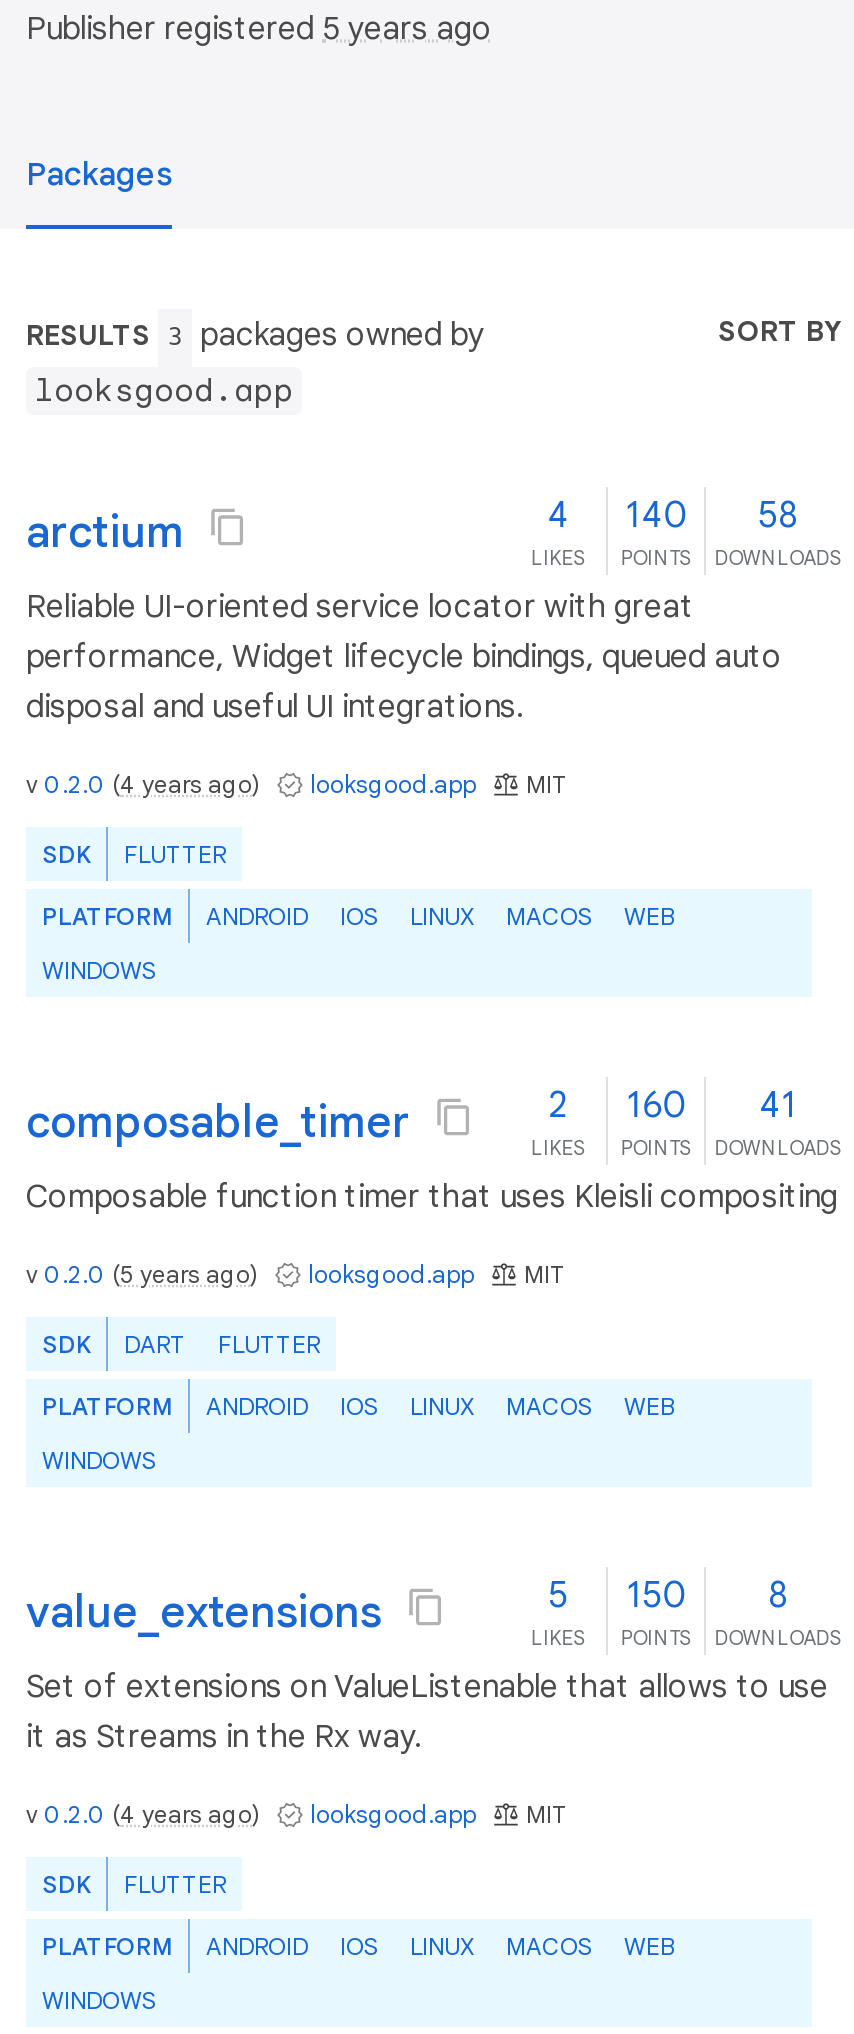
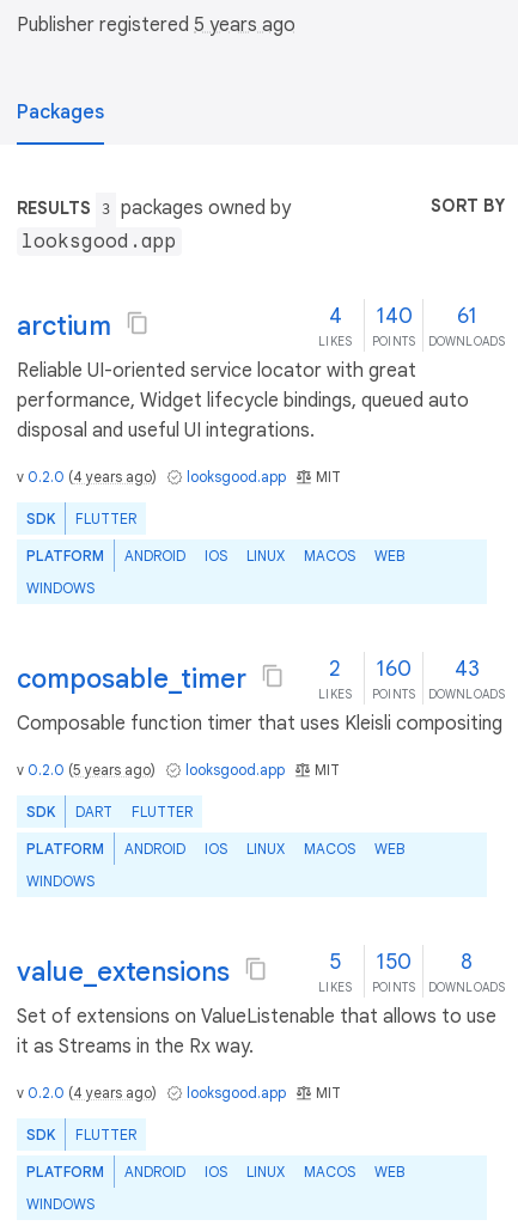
- 4 140 58
+ 4 140 61

- 2 160 41
+ 2 160 43
